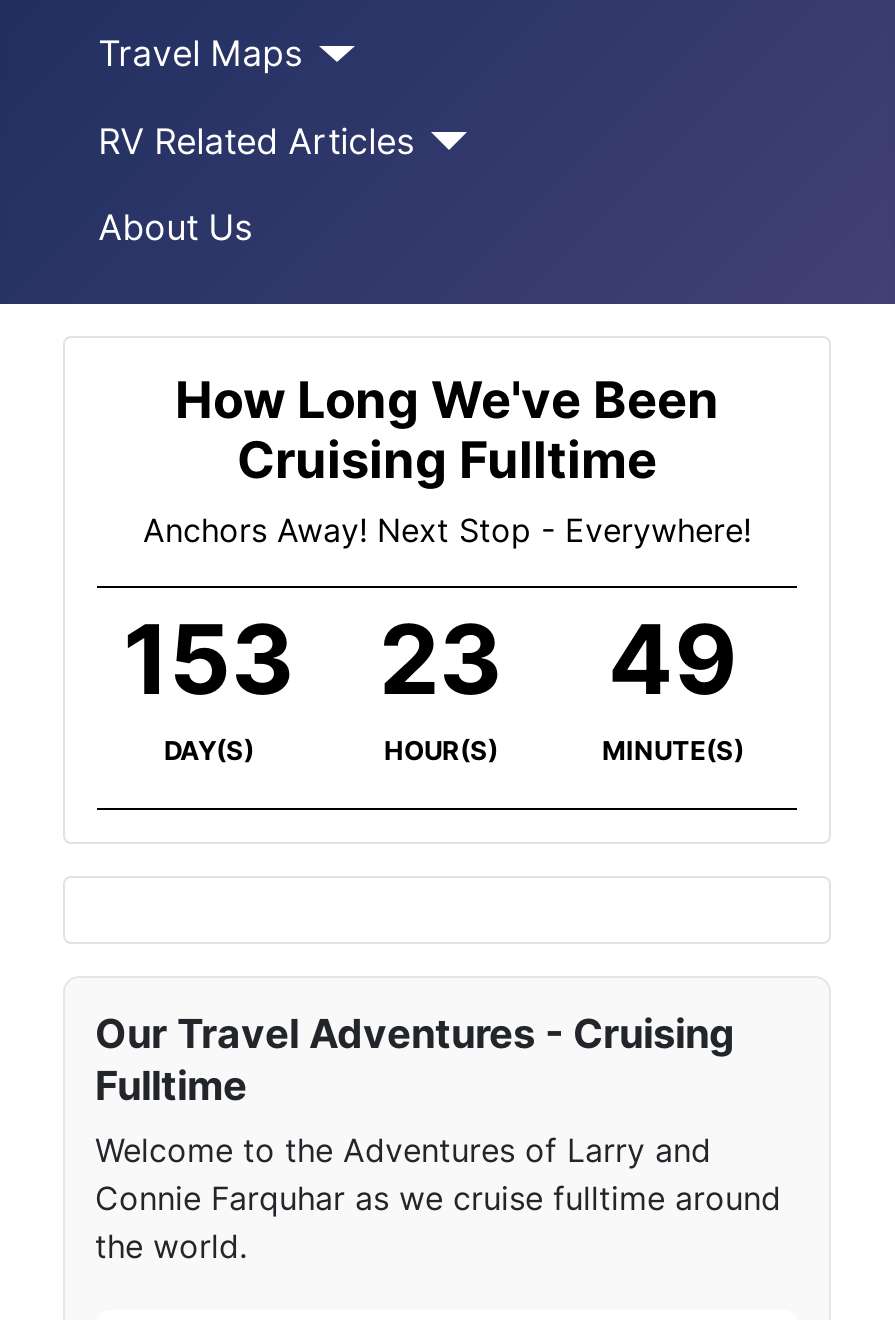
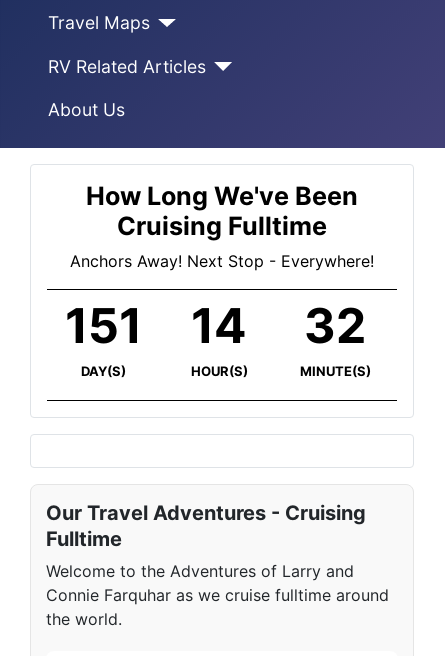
- 153
+ 151

- 23
+ 14

- 49
+ 32
